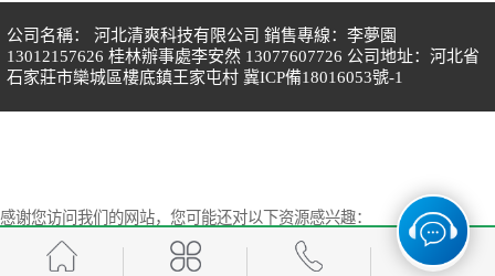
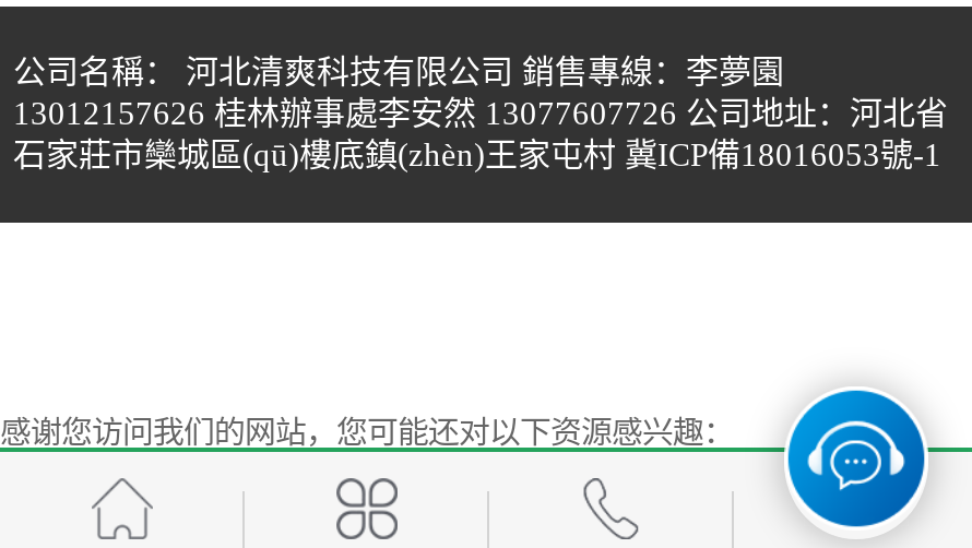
- 石家莊市欒城區樓底鎮王家屯村冀ICP備18016053號-1
+ 石家莊市欒城區(qū)樓底鎮(zhèn)王家屯村冀ICP備18016053號-1
